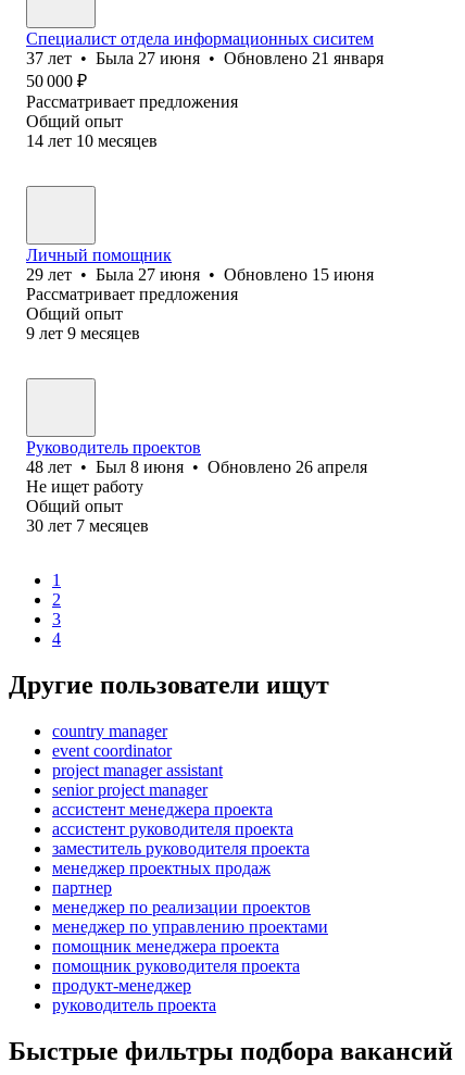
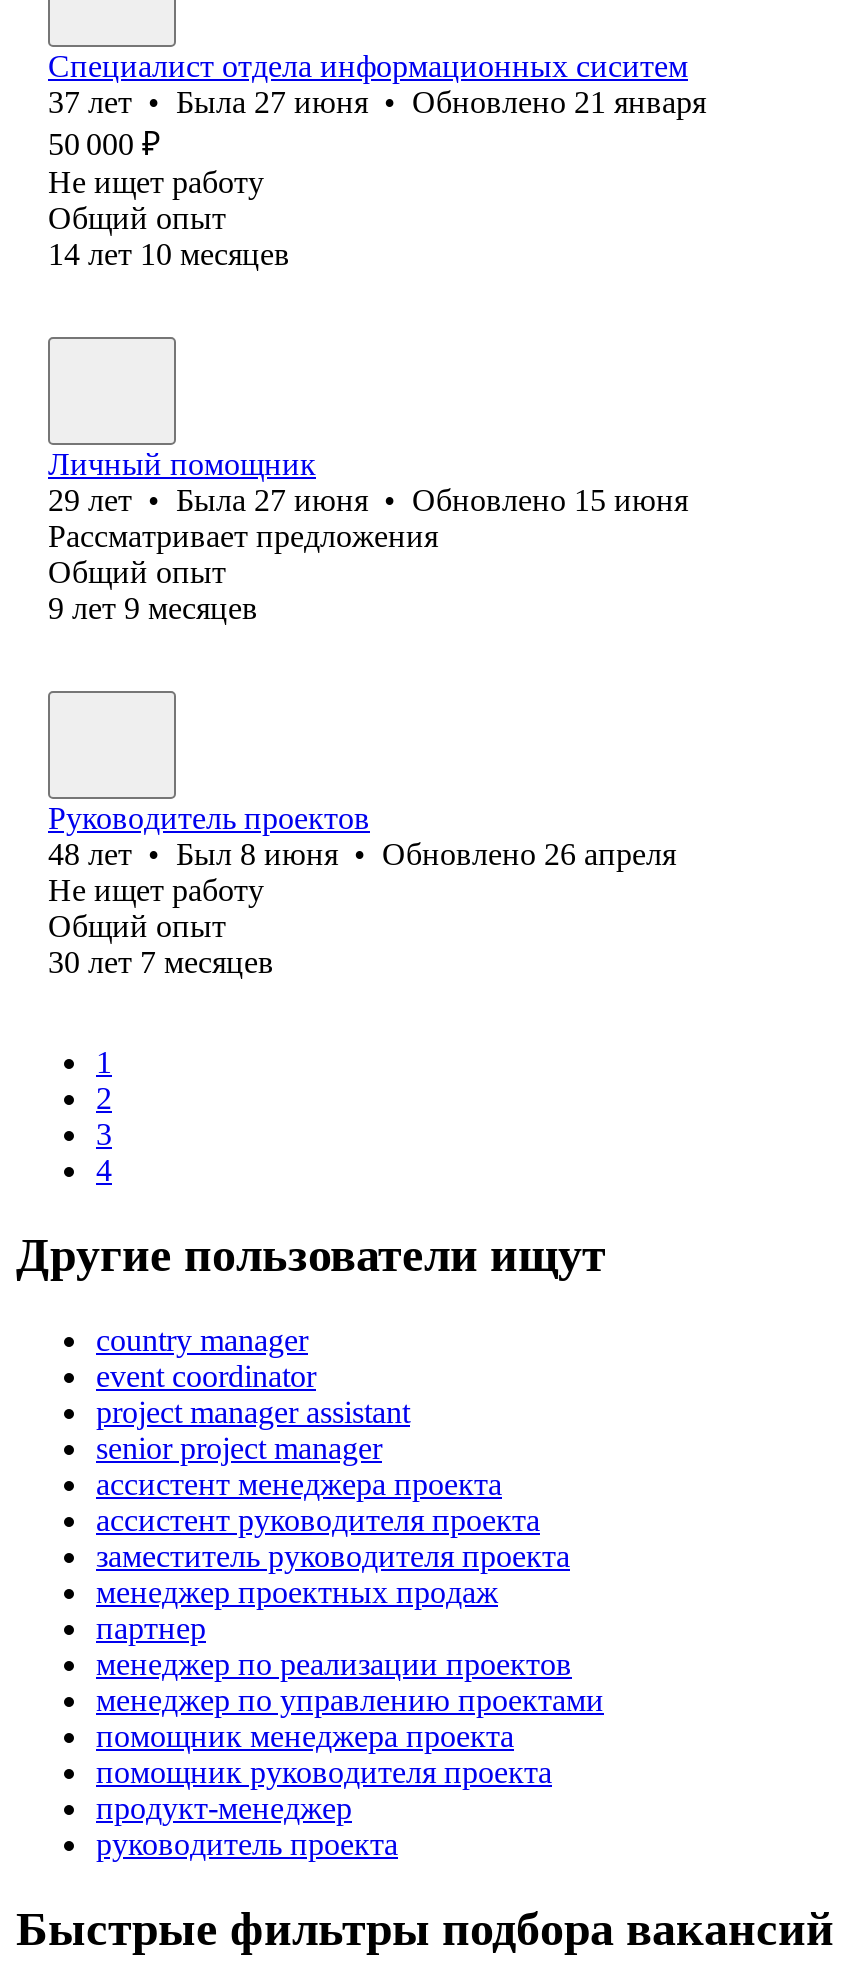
- Рассматривает предложения
+ Не ищет работу
